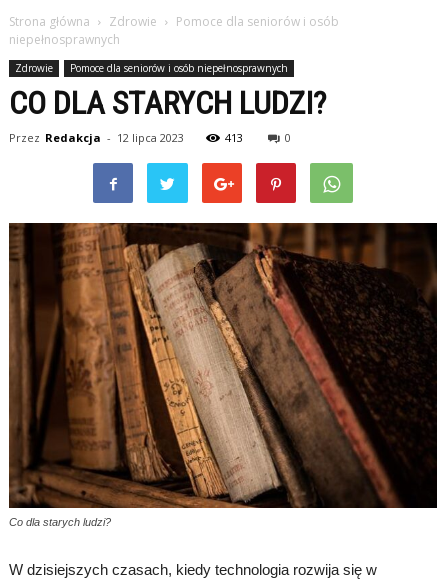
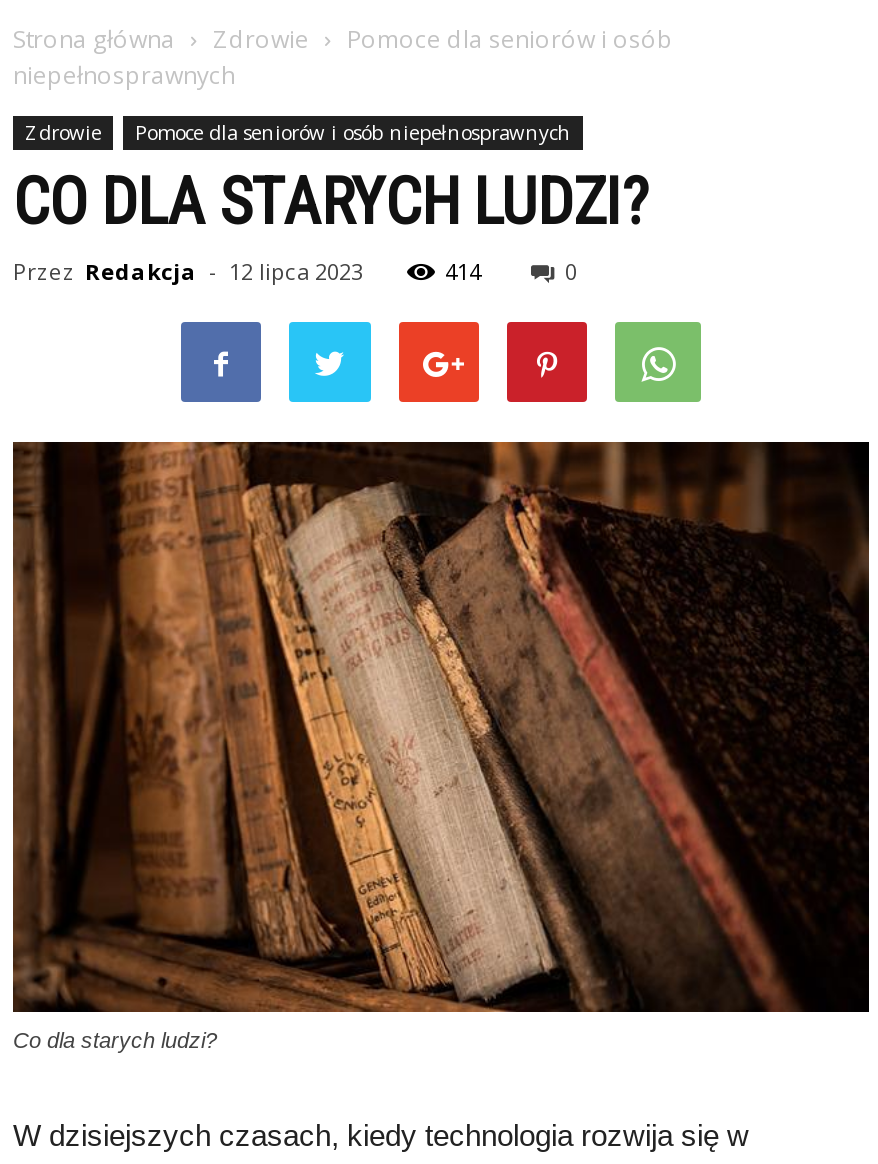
- 413
+ 414
